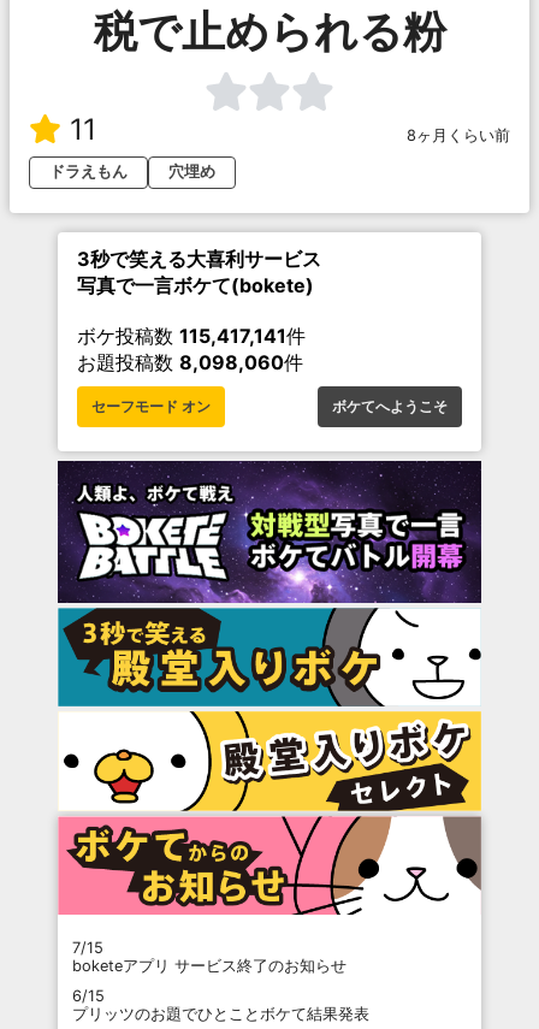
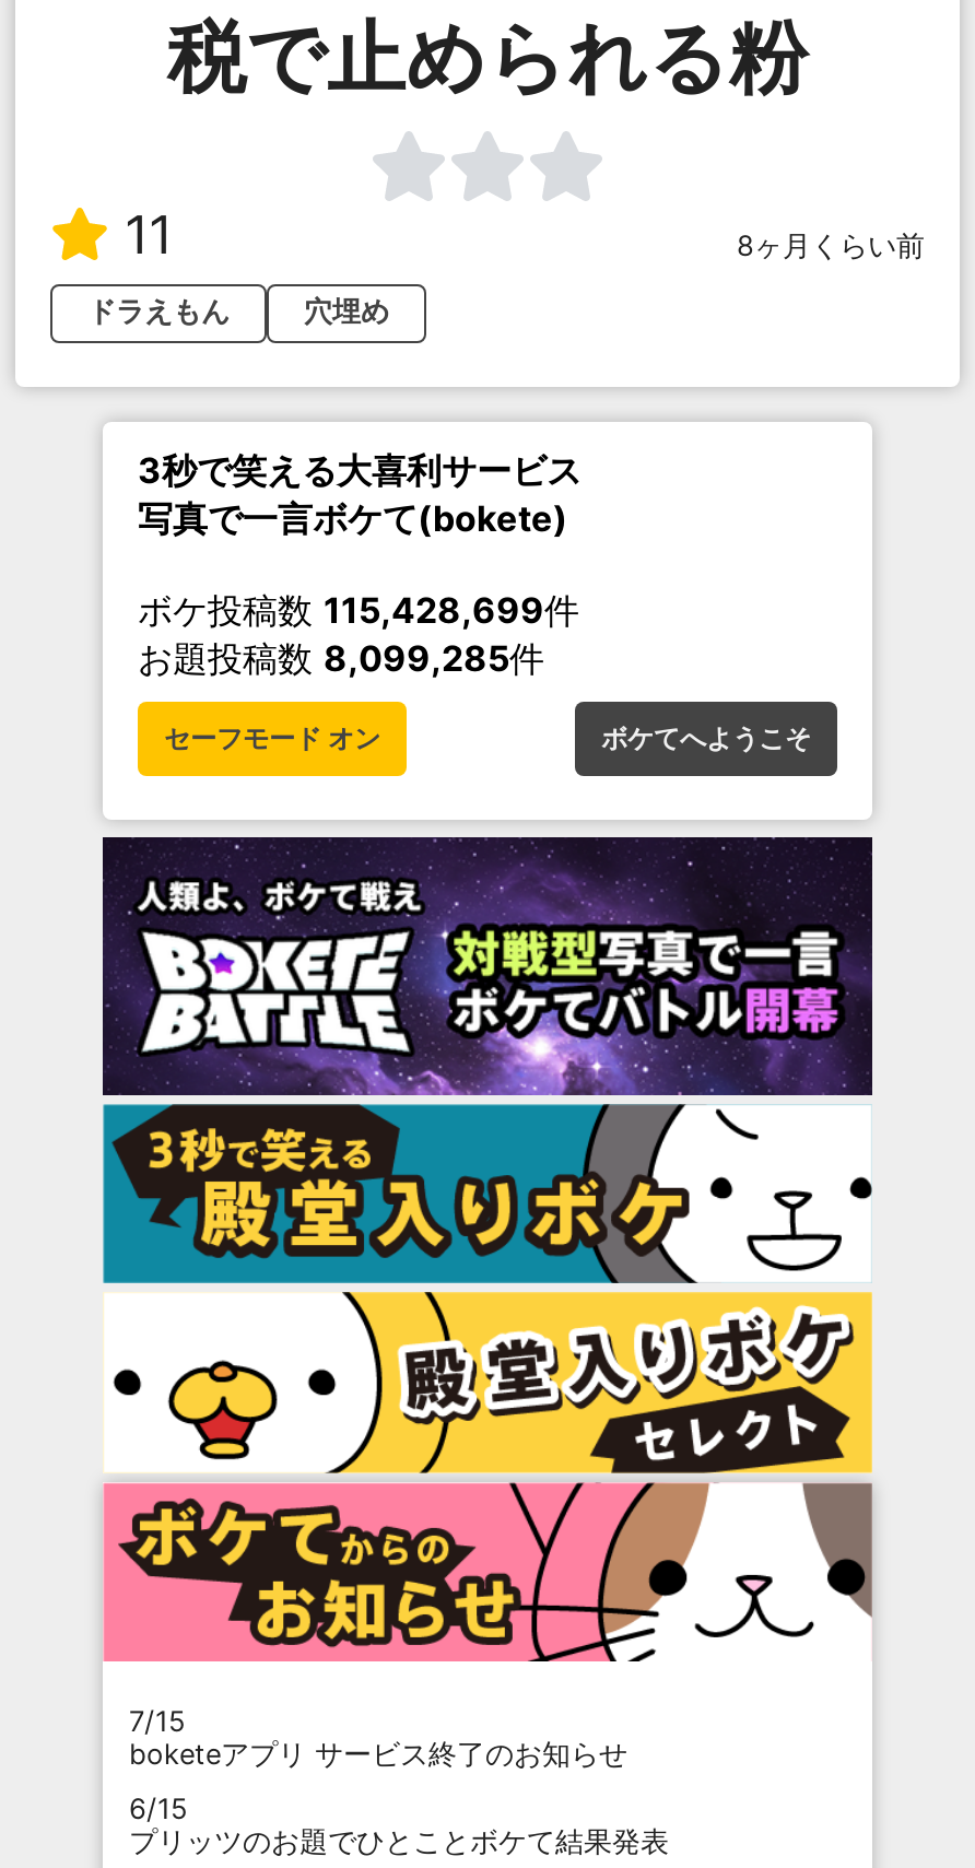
- ボケ投稿数115,417,141件
+ ボケ投稿数115,428,699件

- お題投稿数8,098,060件
+ お題投稿数8,099,285件
